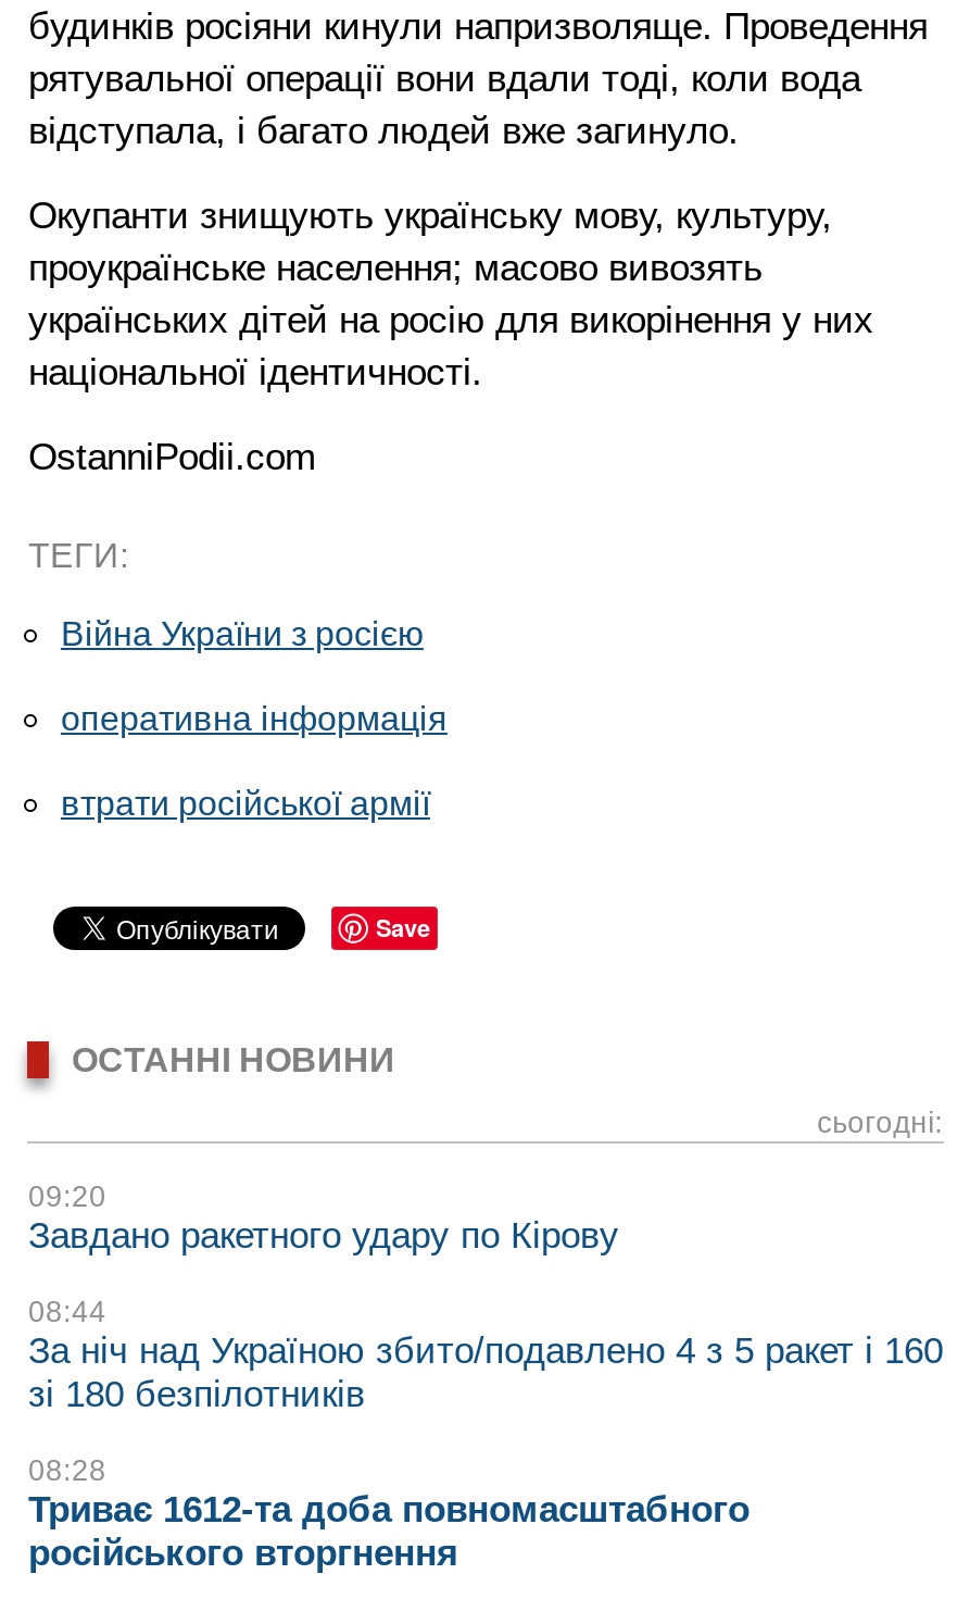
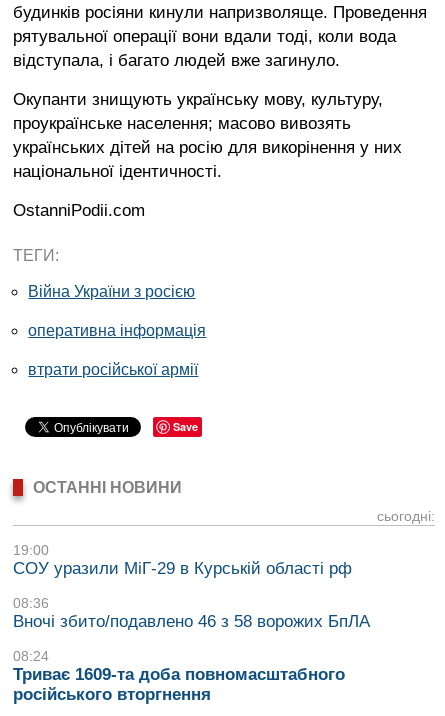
- 09:20
- Завдано ракетного удару по Кірову
+ 19:00
+ СОУ уразили МіГ-29 в Курській області рф

- 08:44
- За ніч над Україною збито/подавлено 4 з 5 ракет і 160
- зі 180 безпілотників
+ 08:36
+ Вночі збито/подавлено 46 з 58 ворожих БпЛА

- 08:28
- Триває 1612-та доба повномасштабного
+ 08:24
+ Триває 1609-та доба повномасштабного
